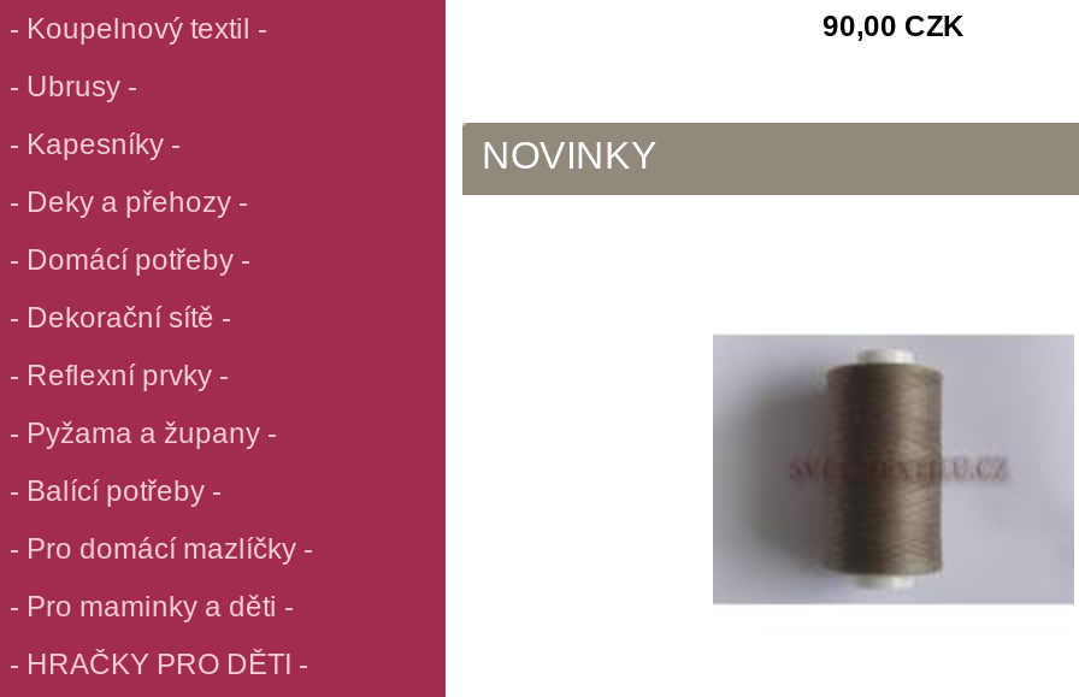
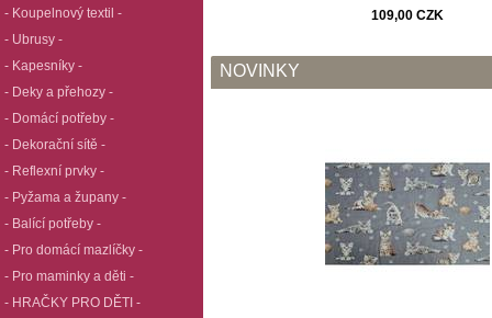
- 90,00 CZK
+ 109,00 CZK

- [image]
+ [image]
